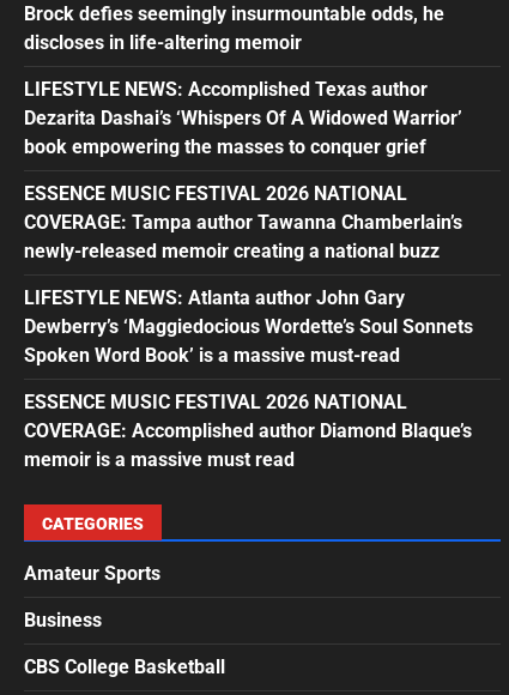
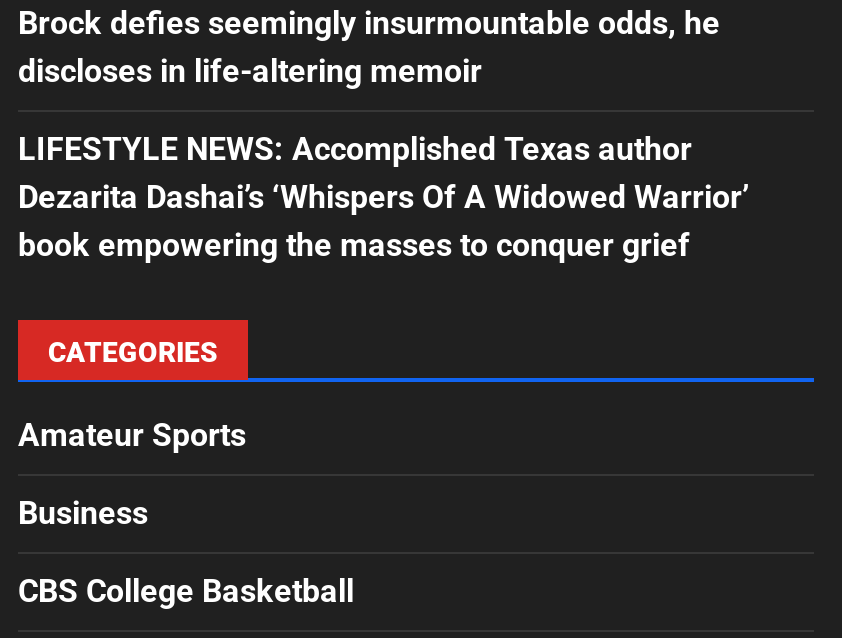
- ESSENCE MUSIC FESTIVAL 2026 NATIONAL
- COVERAGE: Tampa author Tawanna Chamberlain’s
- newly-released memoir creating a national buzz
- LIFESTYLE NEWS: Atlanta author John Gary
- Dewberry’s ‘Maggiedocious Wordette’s Soul Sonnets
- Spoken Word Book’ is a massive must-read
- ESSENCE MUSIC FESTIVAL 2026 NATIONAL
- COVERAGE: Accomplished author Diamond Blaque’s
- memoir is a massive must read
